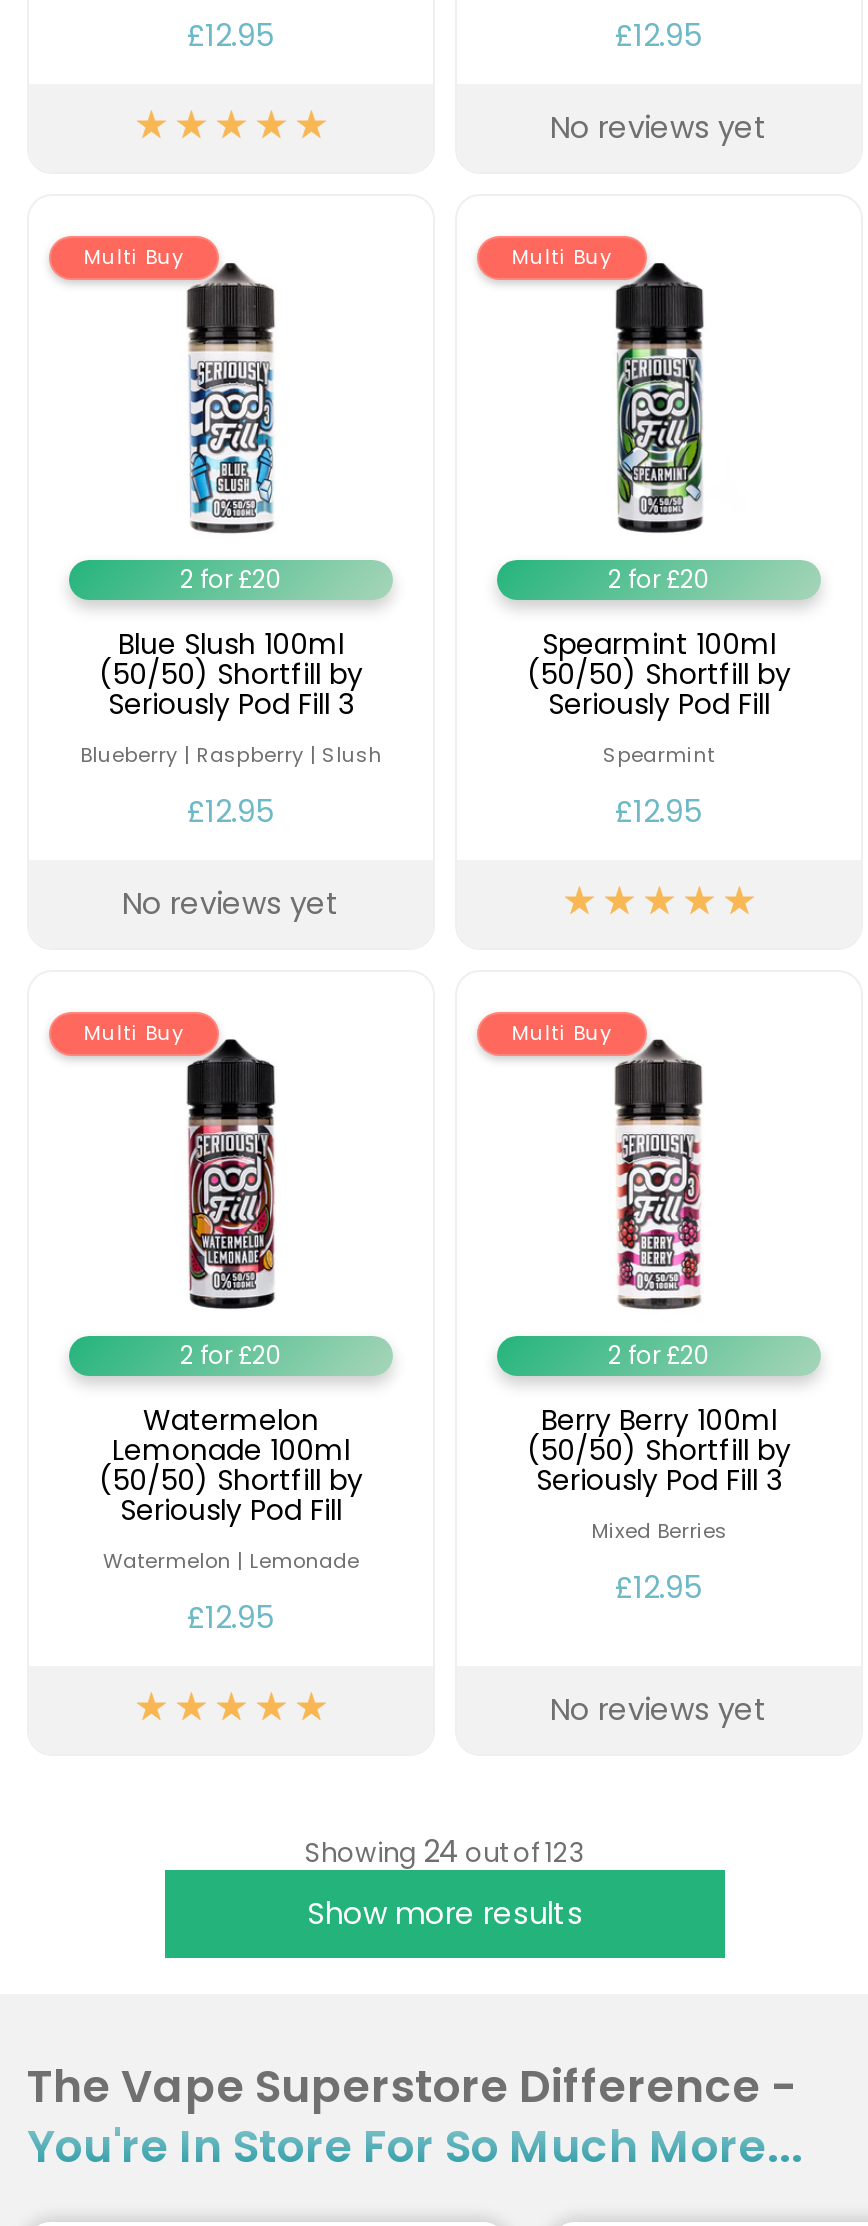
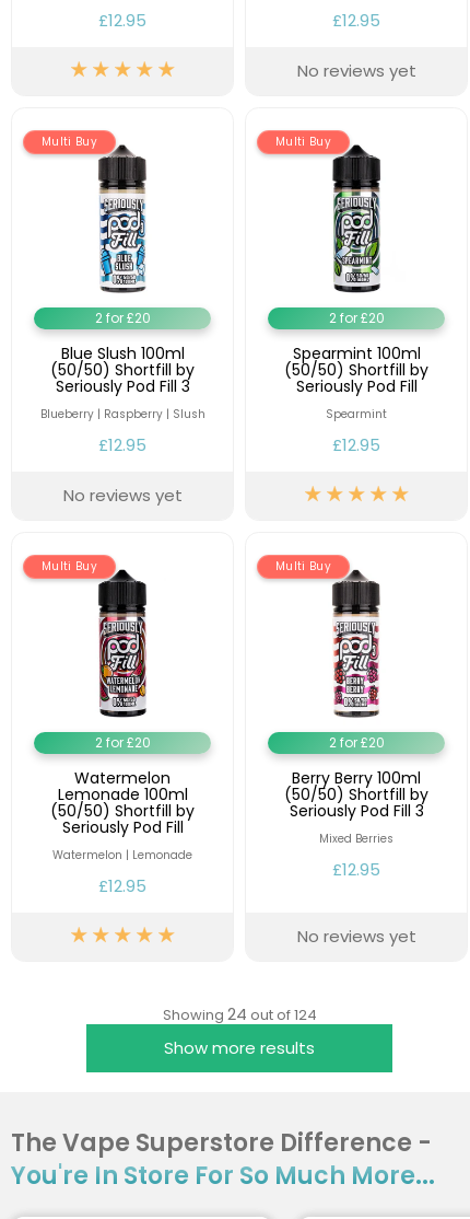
- Showing 24 out of 123
+ Showing 24 out of 124
